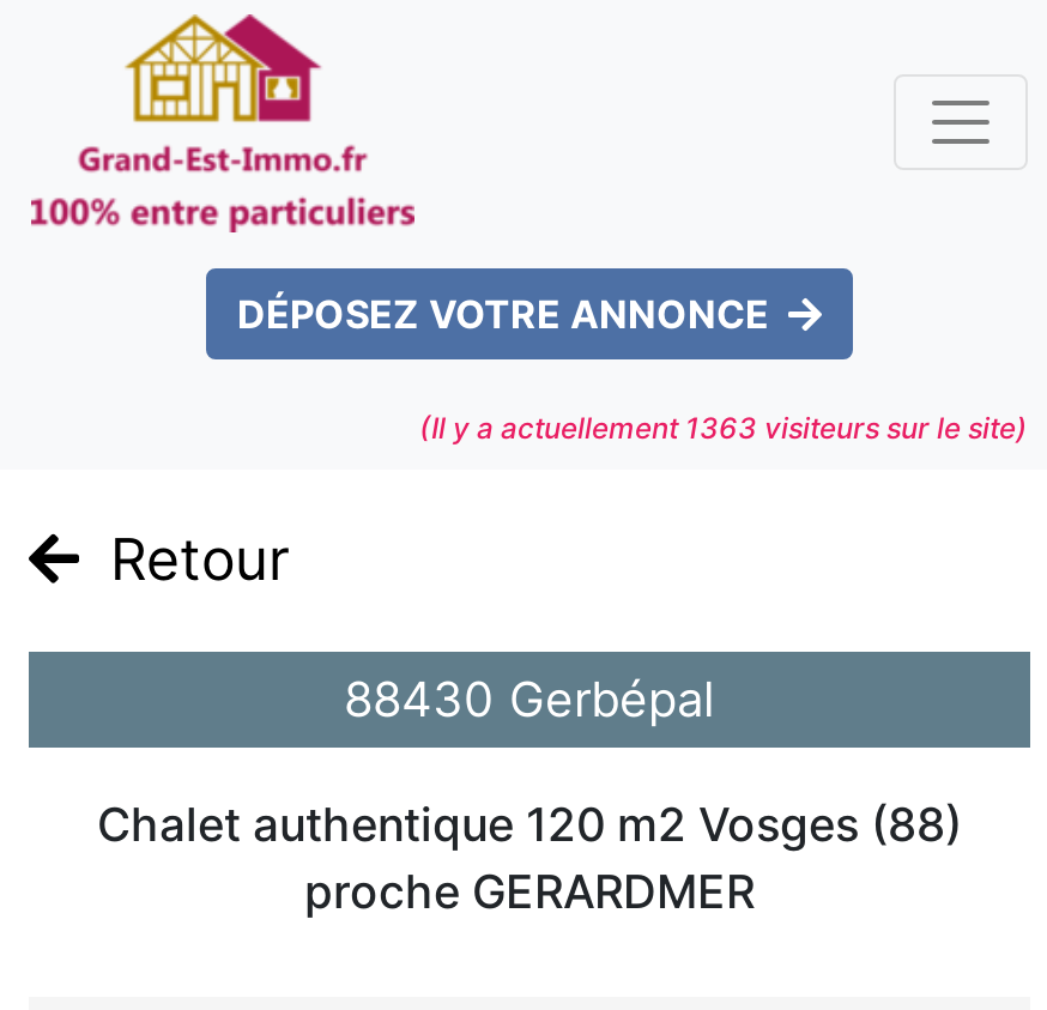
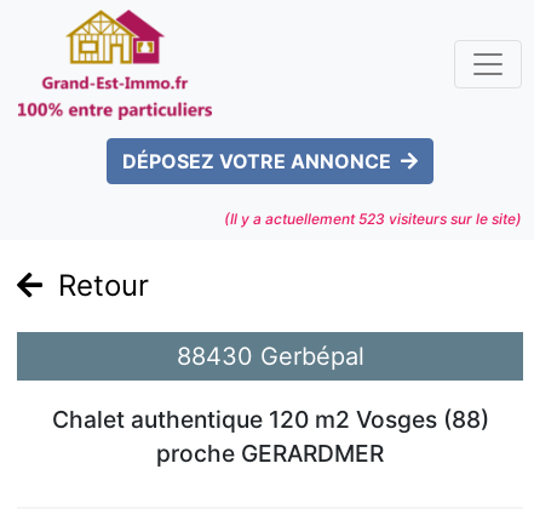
- (Il y a actuellement 1363 visiteurs sur le site)
+ (Il y a actuellement 523 visiteurs sur le site)
